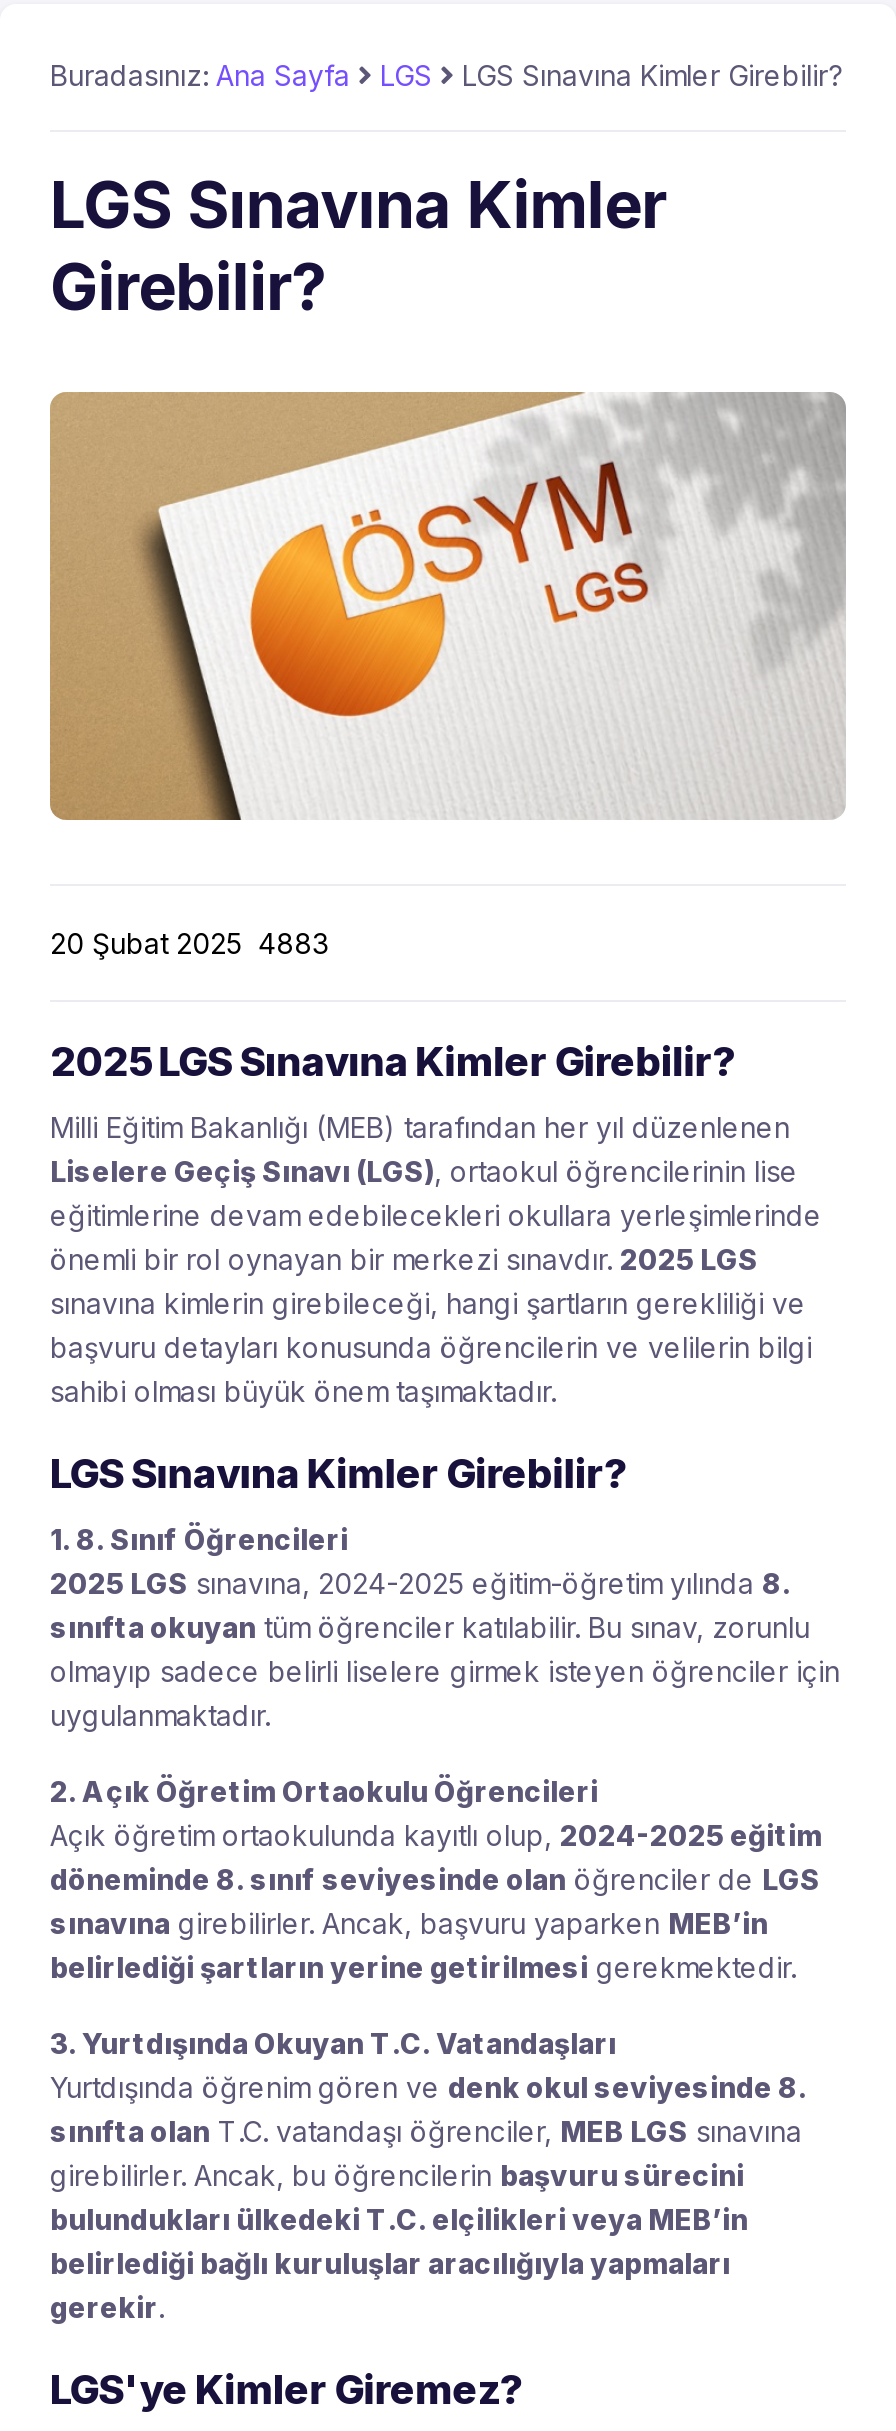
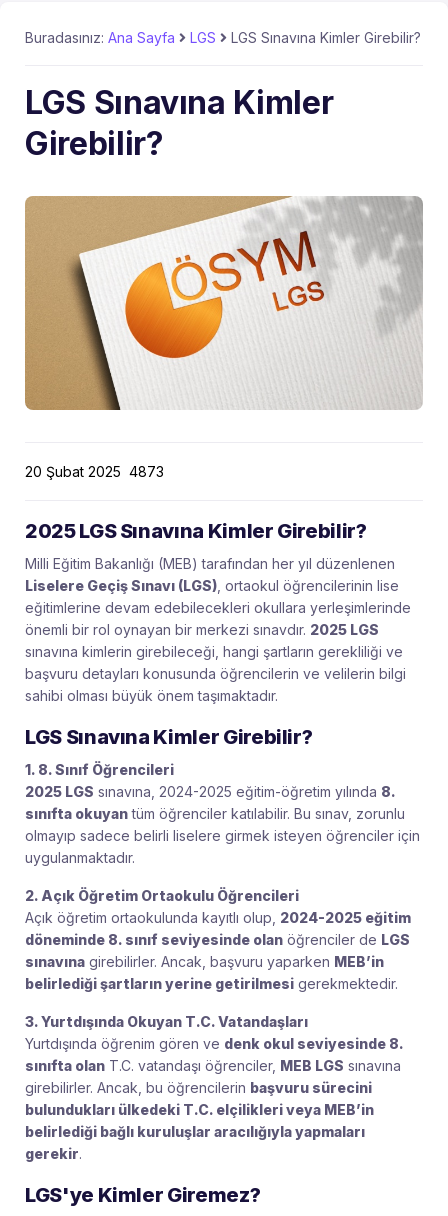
- 20 Şubat 2025 4883
+ 20 Şubat 2025 4873
